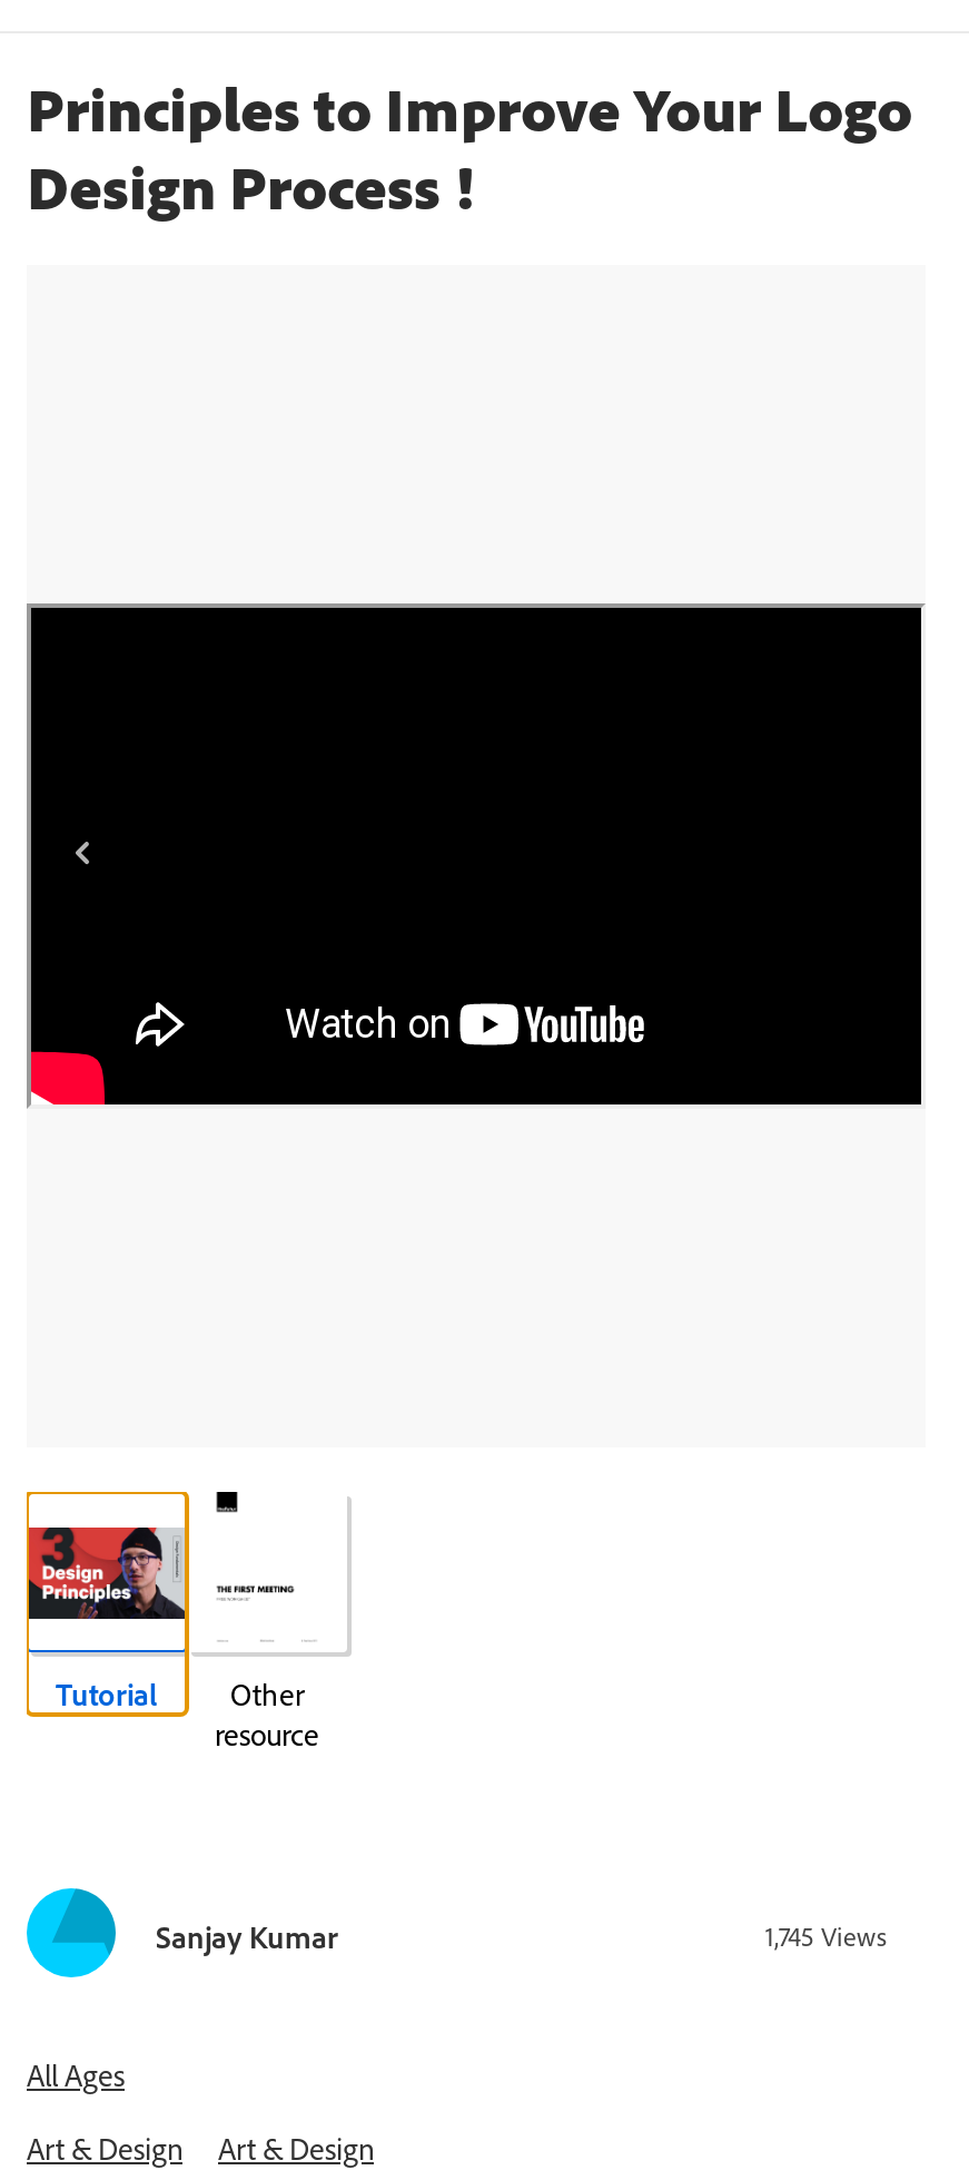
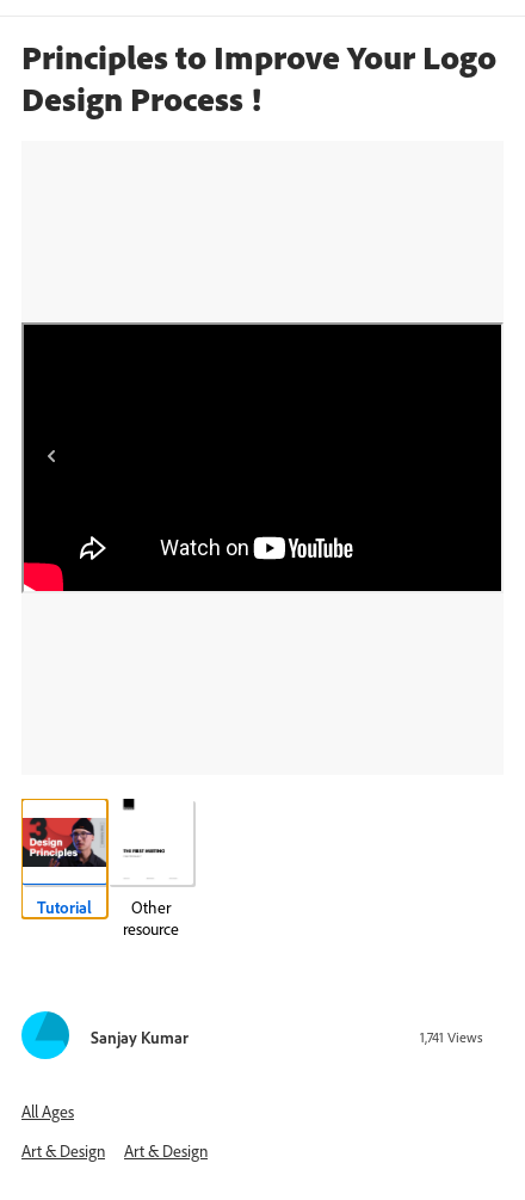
- 1,745 Views
+ 1,741 Views
